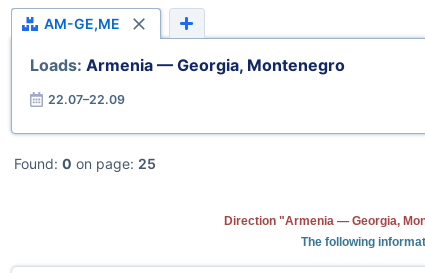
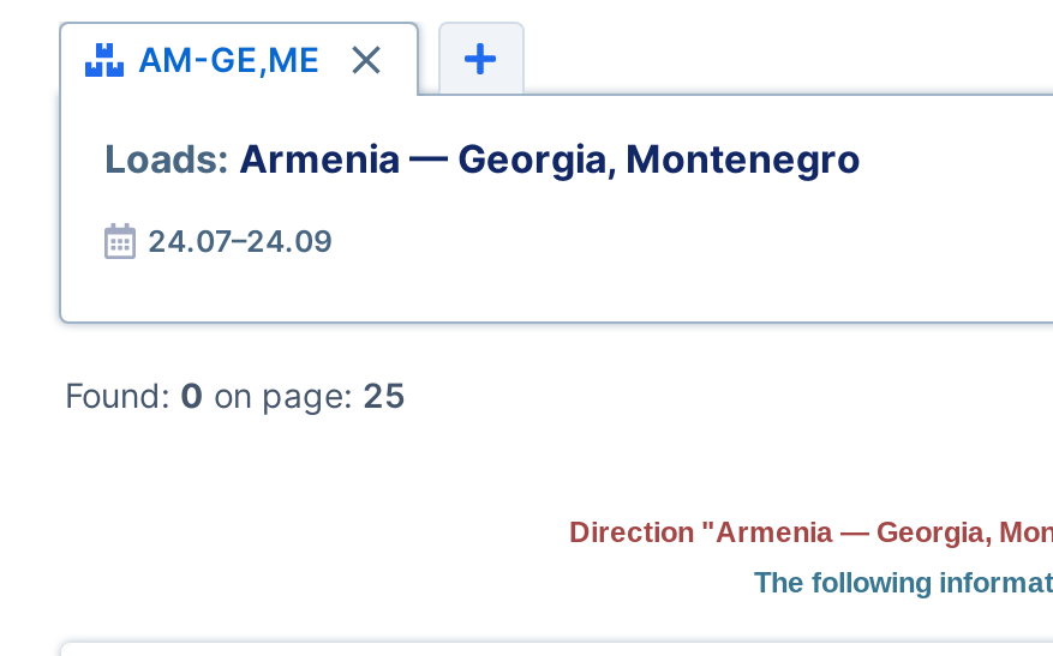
- 22.07–22.09
+ 24.07–24.09
